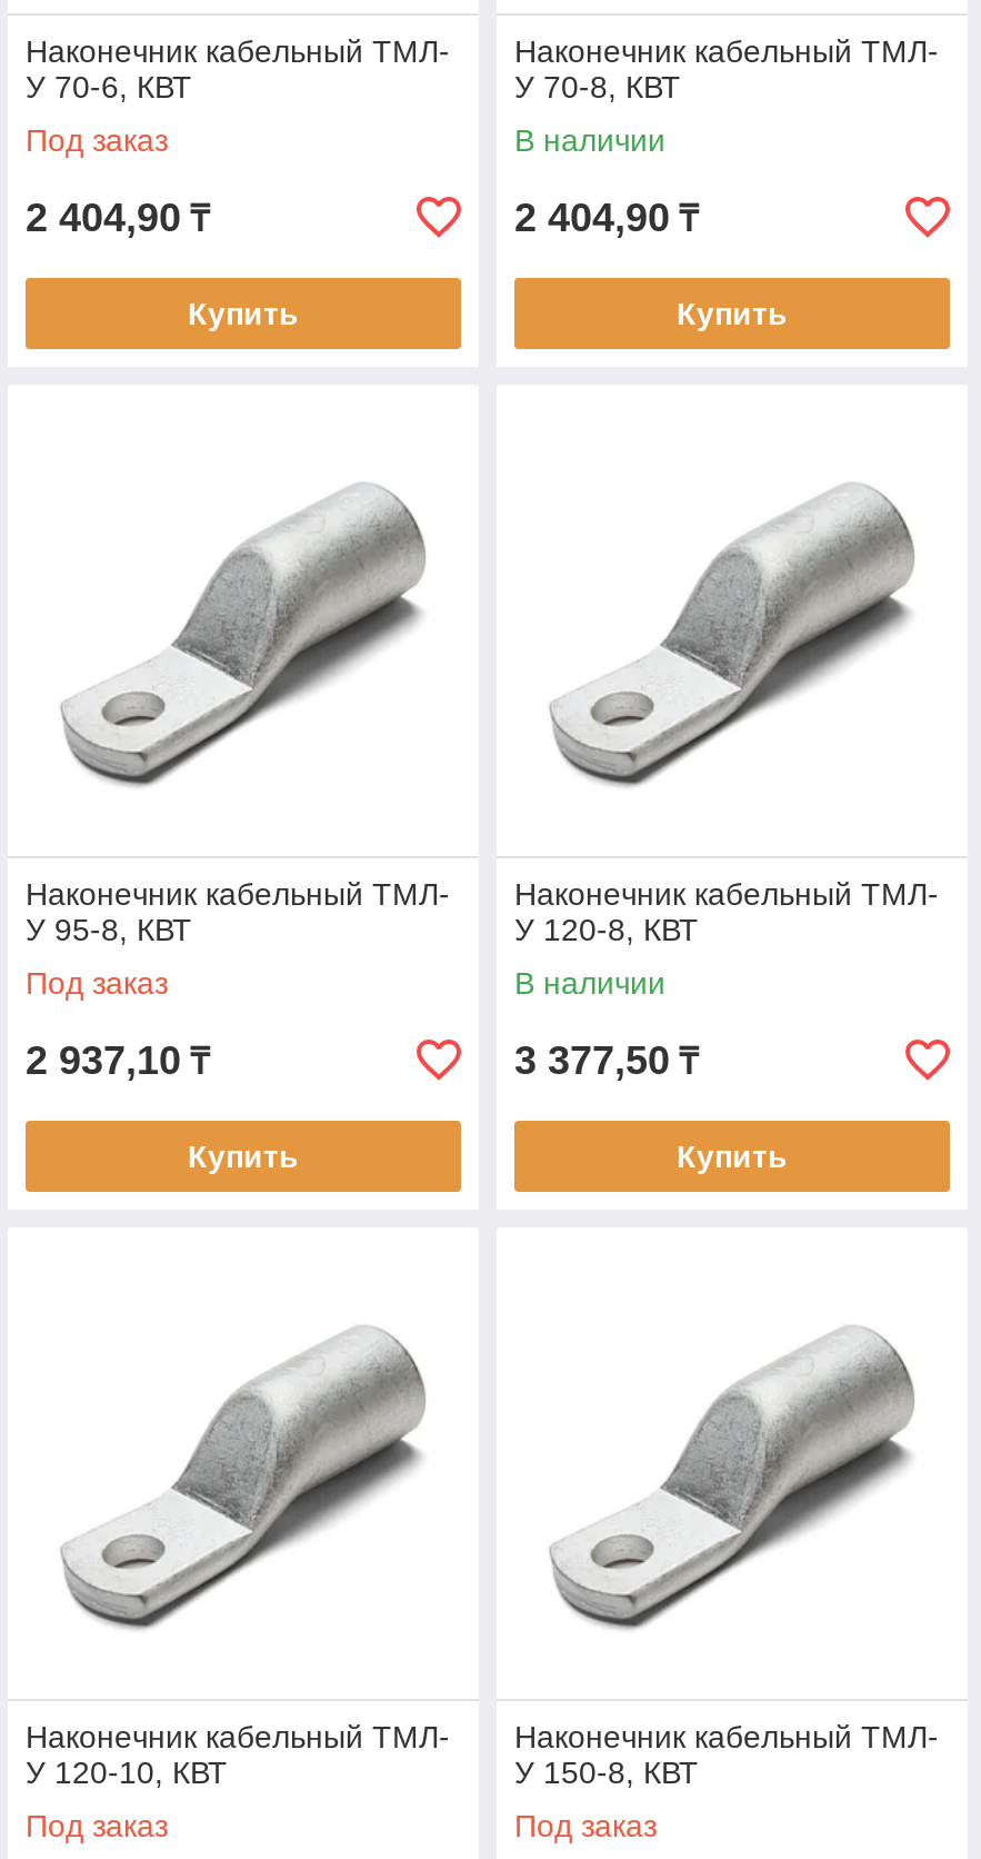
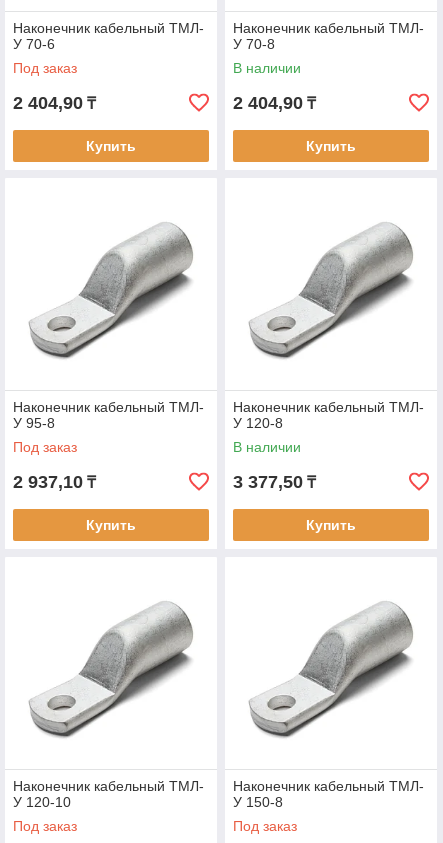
- У 70-6, КВТ
+ У 70-6

- У 70-8, КВТ
+ У 70-8

- У 95-8, КВТ
+ У 95-8

- У 120-8, КВТ
+ У 120-8

- У 120-10, КВТ
+ У 120-10

- У 150-8, КВТ
+ У 150-8
